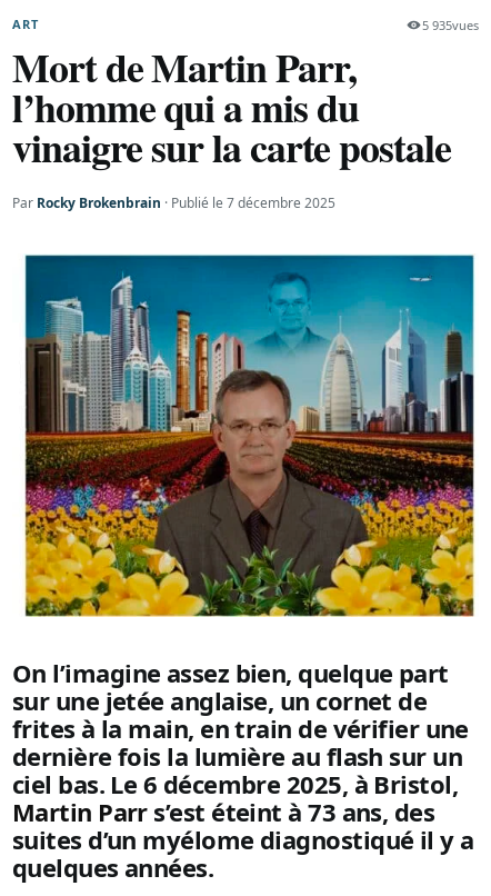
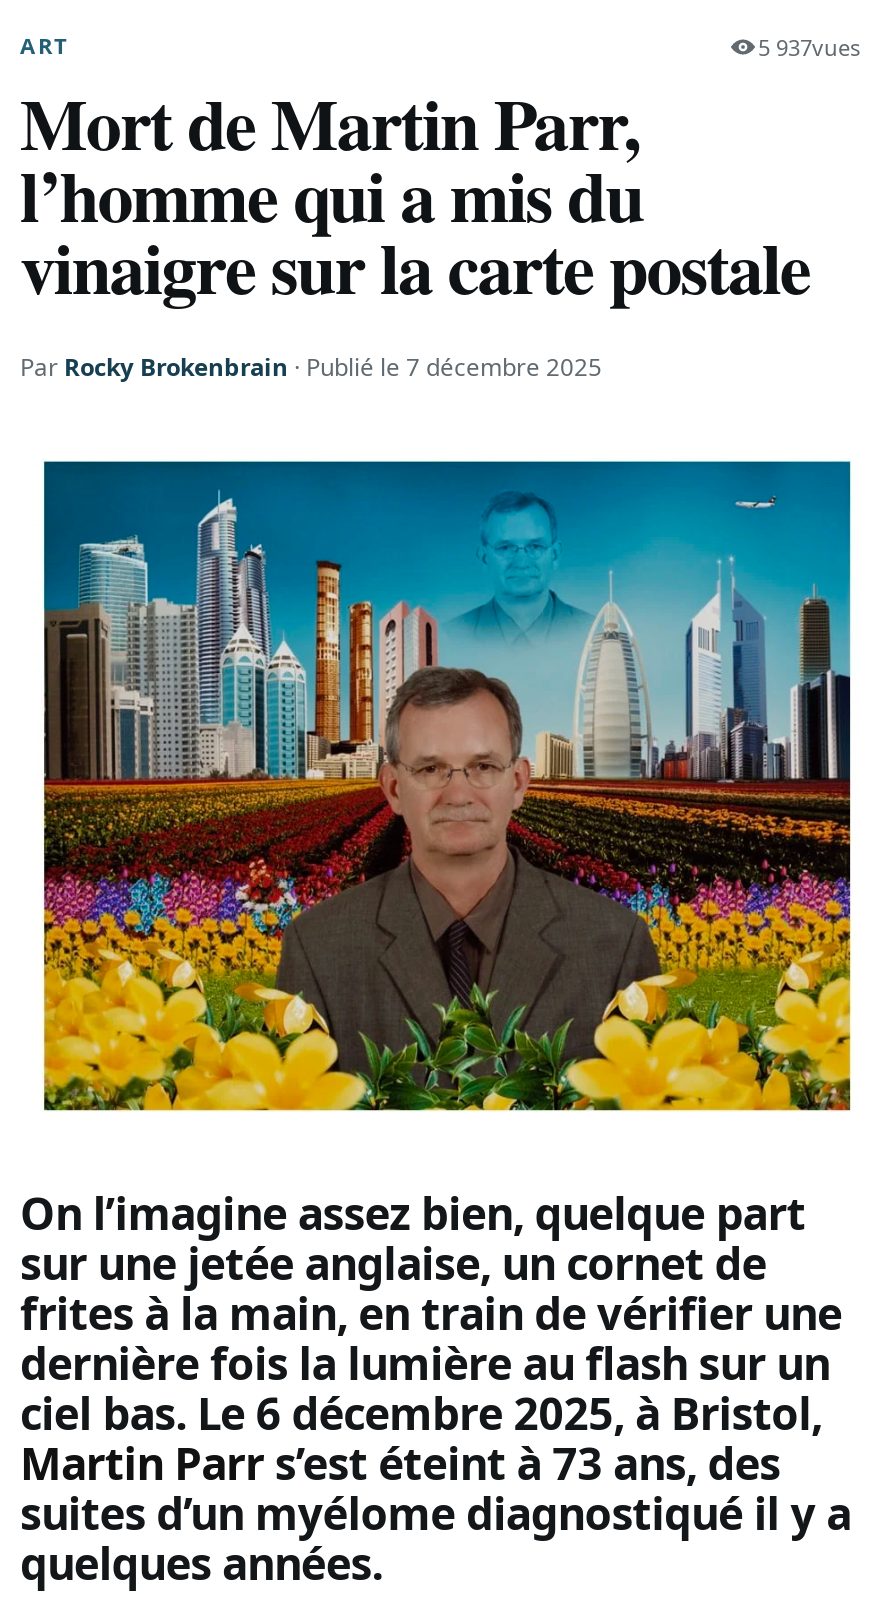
- 5 935vues
+ 5 937vues
